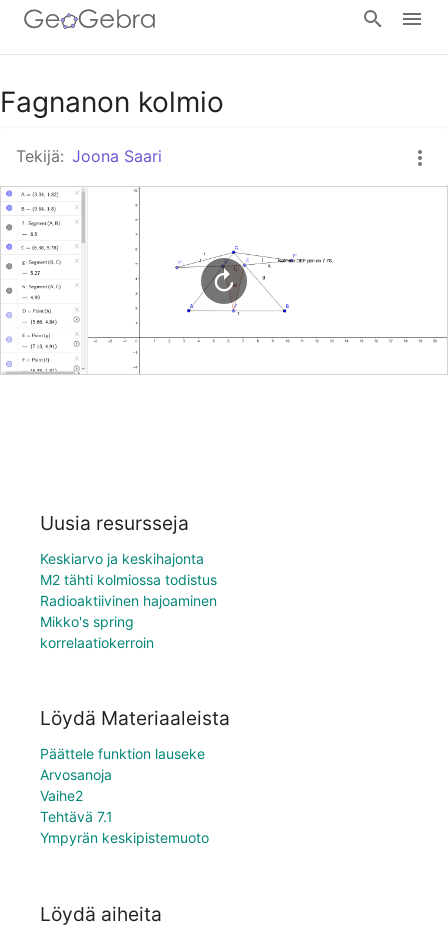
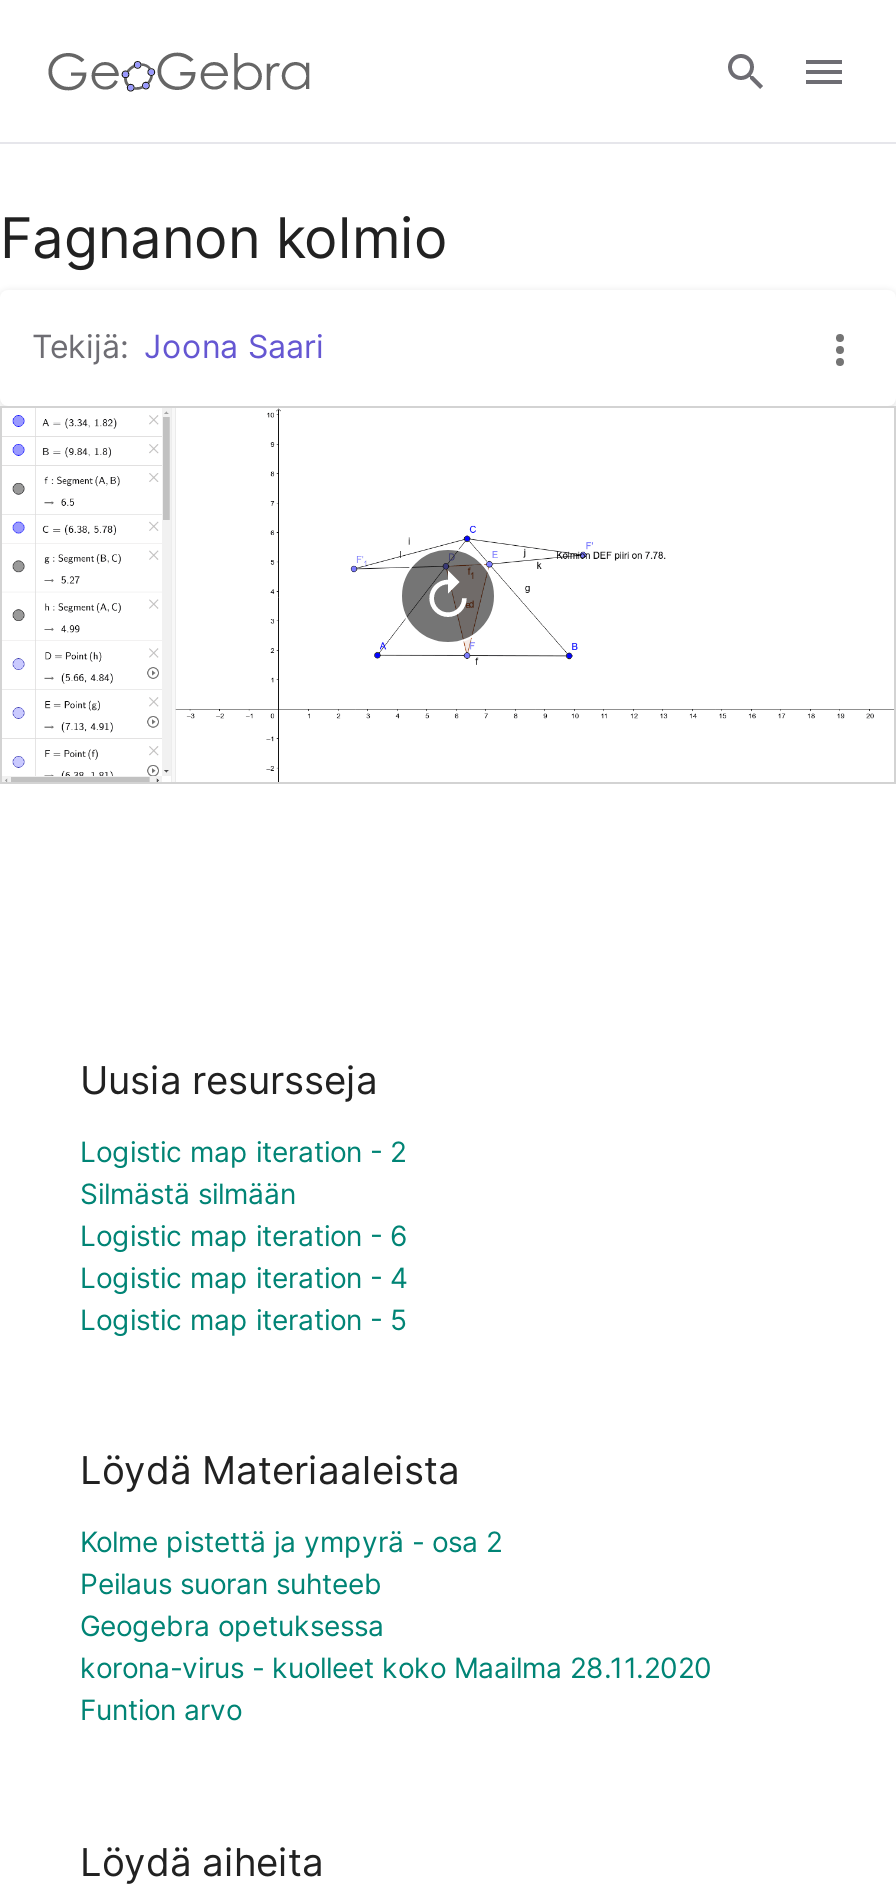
- Keskiarvo ja keskihajonta
- M2 tähti kolmiossa todistus
- Radioaktiivinen hajoaminen
- Mikko's spring
- korrelaatiokerroin
+ Logistic map iteration - 2
+ Silmästä silmään
+ Logistic map iteration - 6
+ Logistic map iteration - 4
+ Logistic map iteration - 5

- Päättele funktion lauseke
- Arvosanoja
- Vaihe2
- Tehtävä 7.1
- Ympyrän keskipistemuoto
+ Kolme pistettä ja ympyrä - osa 2
+ Peilaus suoran suhteeb
+ Geogebra opetuksessa
+ korona-virus - kuolleet koko Maailma 28.11.2020
+ Funtion arvo
